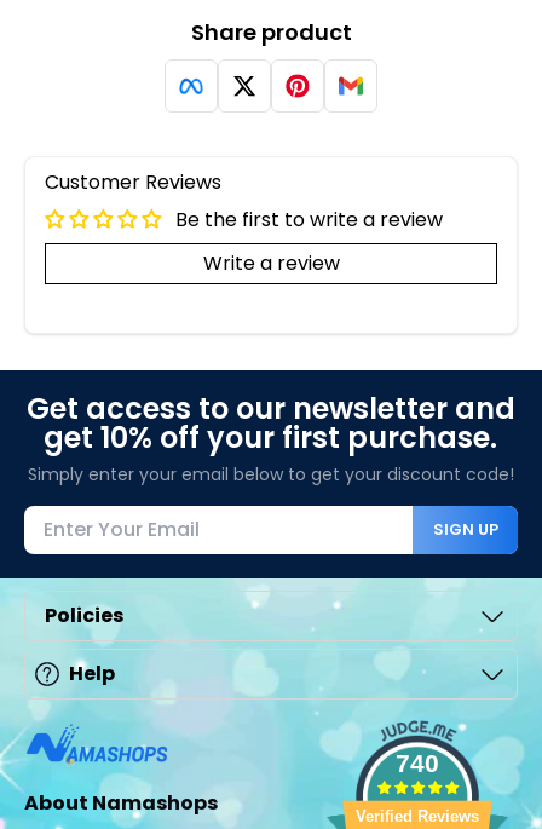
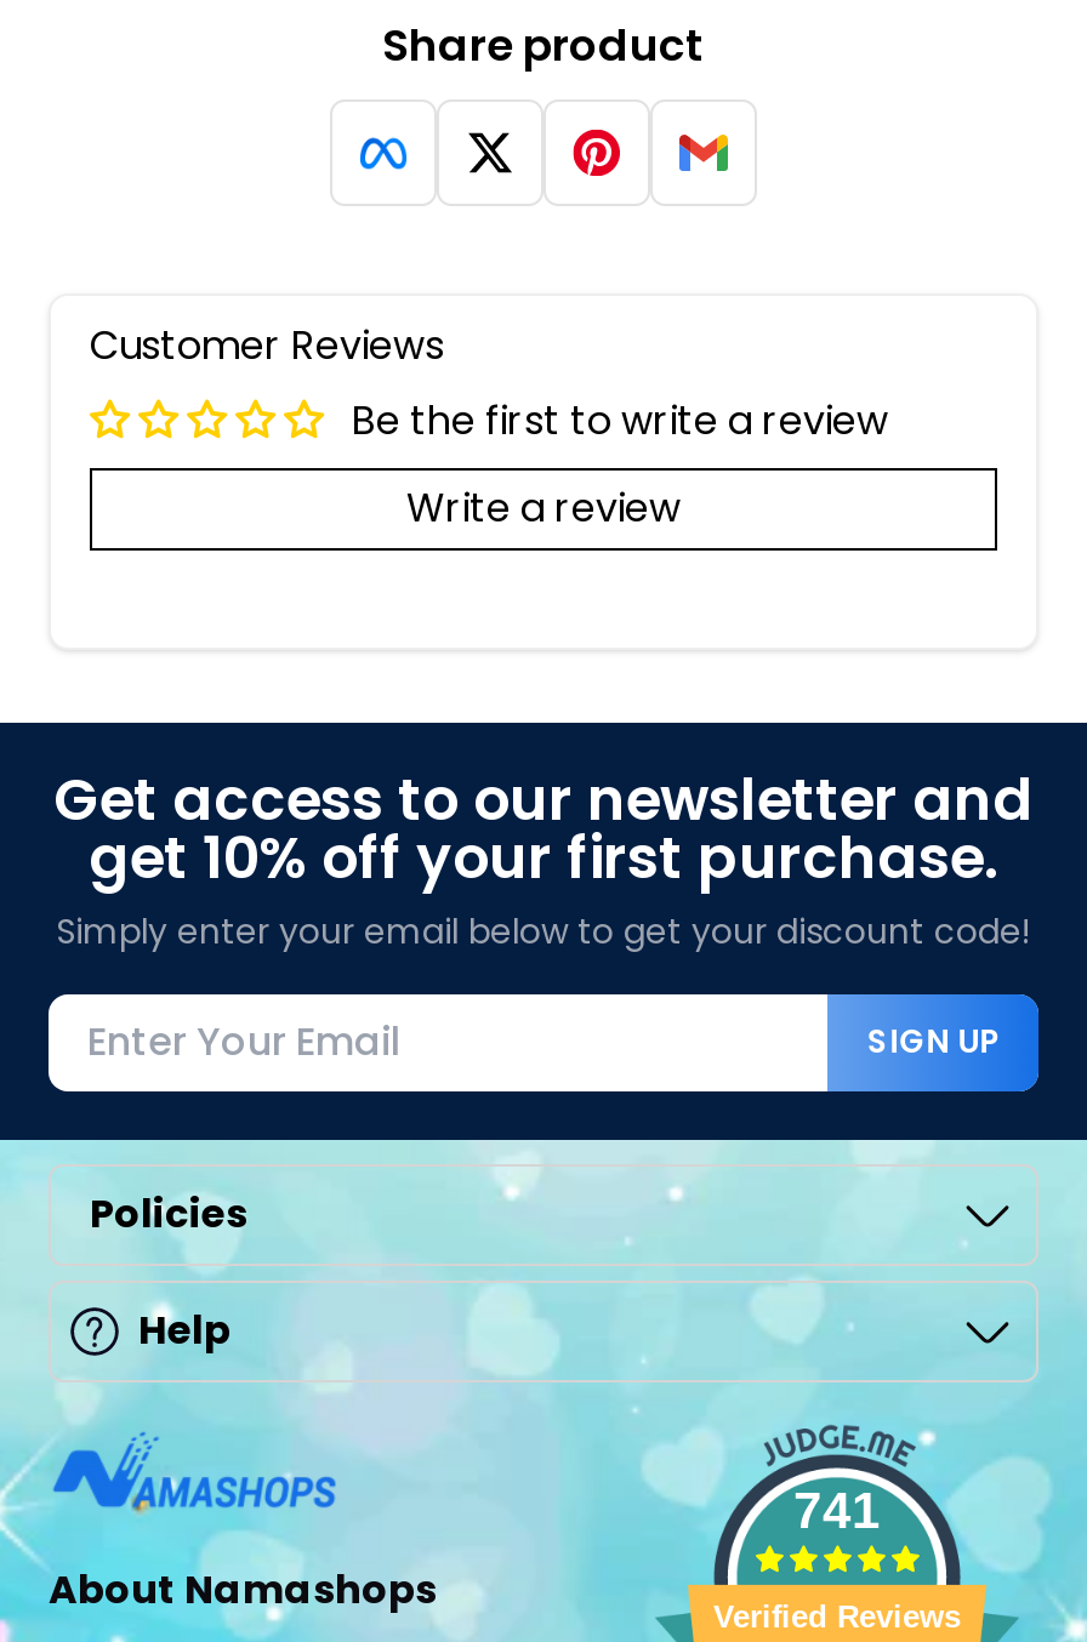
- 740
+ 741
